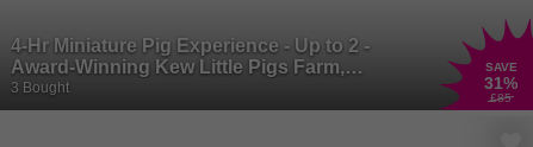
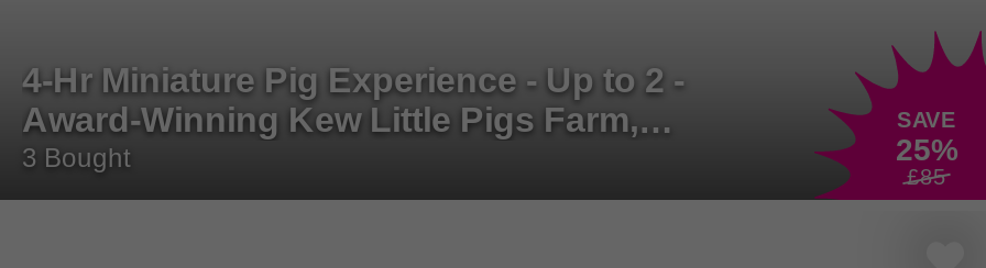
- 31%
+ 25%
